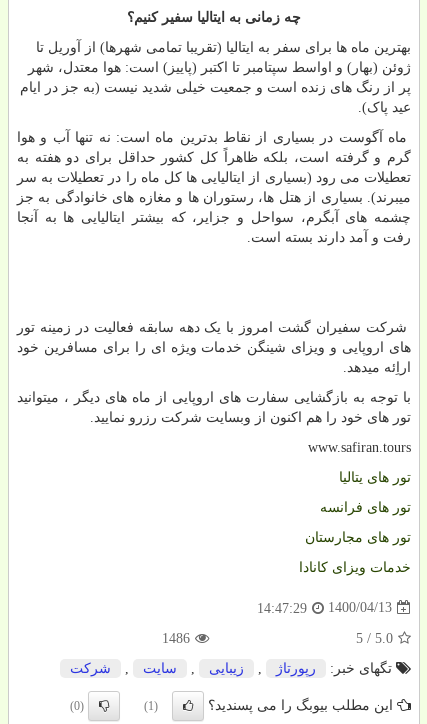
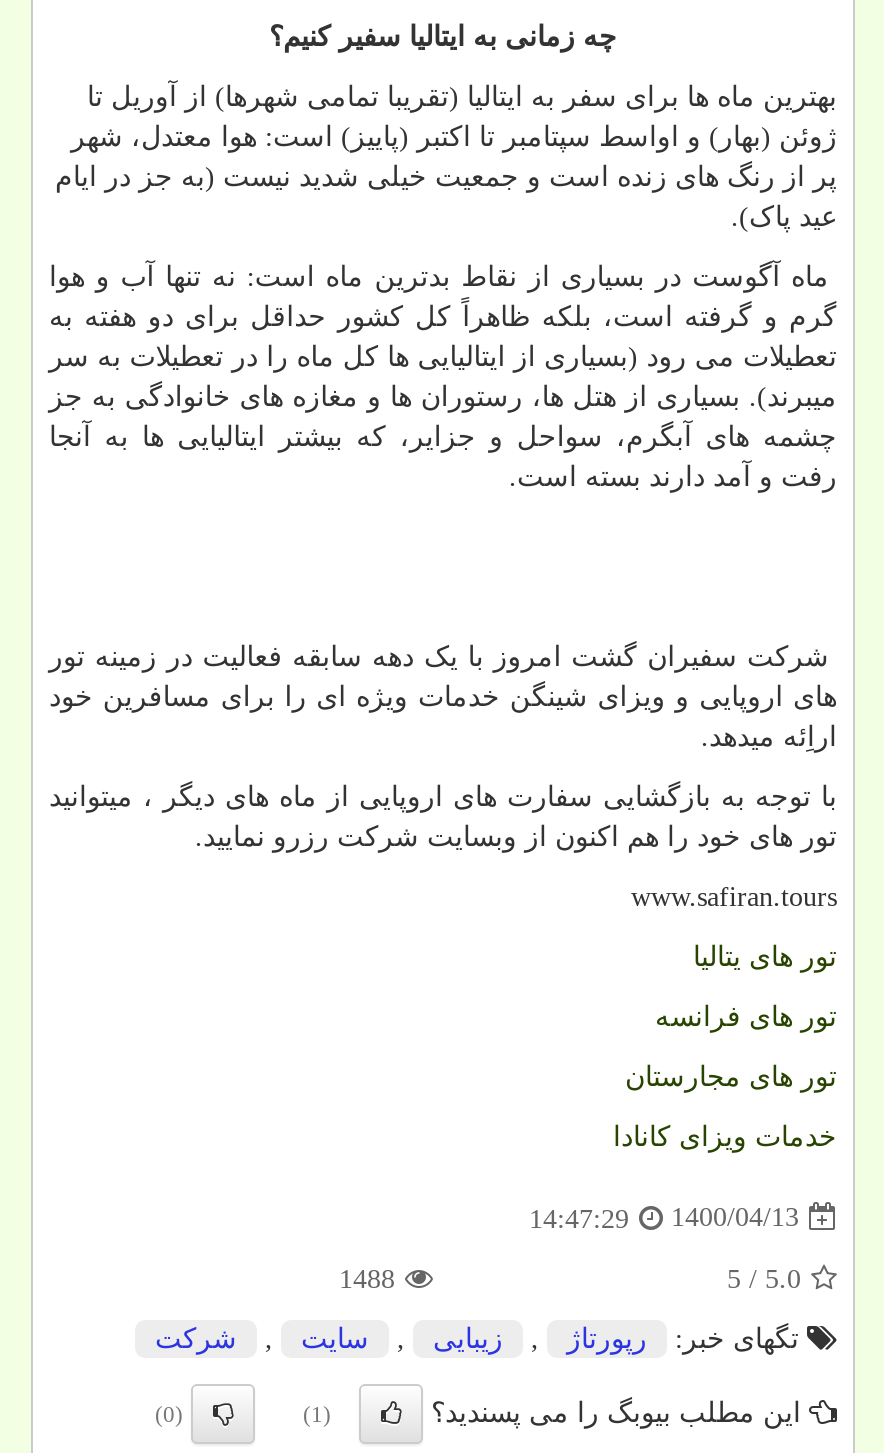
- 1486
+ 1488
